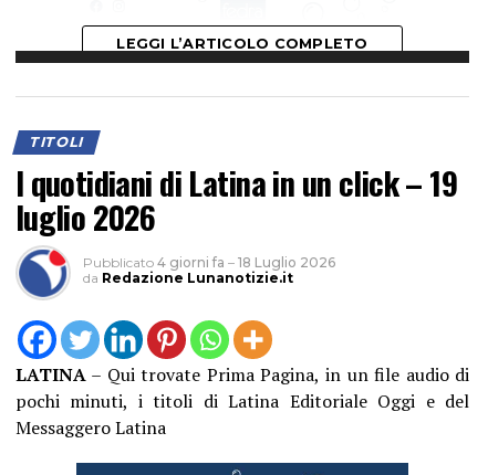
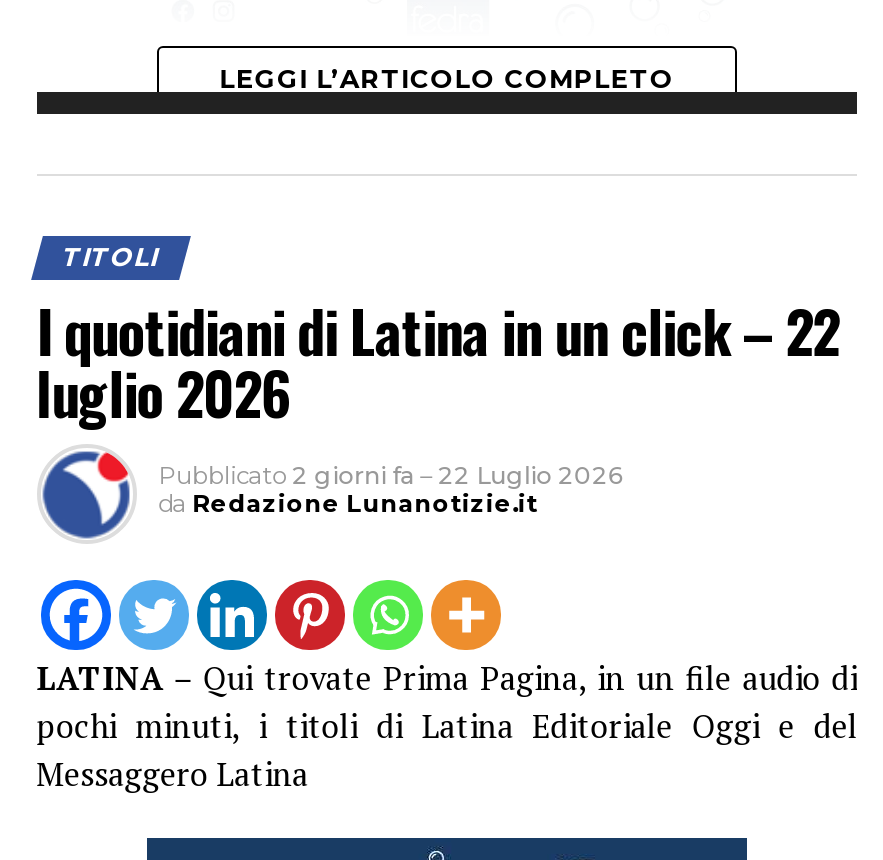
- I quotidiani di Latina in un click – 19
+ I quotidiani di Latina in un click – 22

- Pubblicato 4 giorni fa – 18 Luglio 2026
+ Pubblicato 2 giorni fa – 22 Luglio 2026
